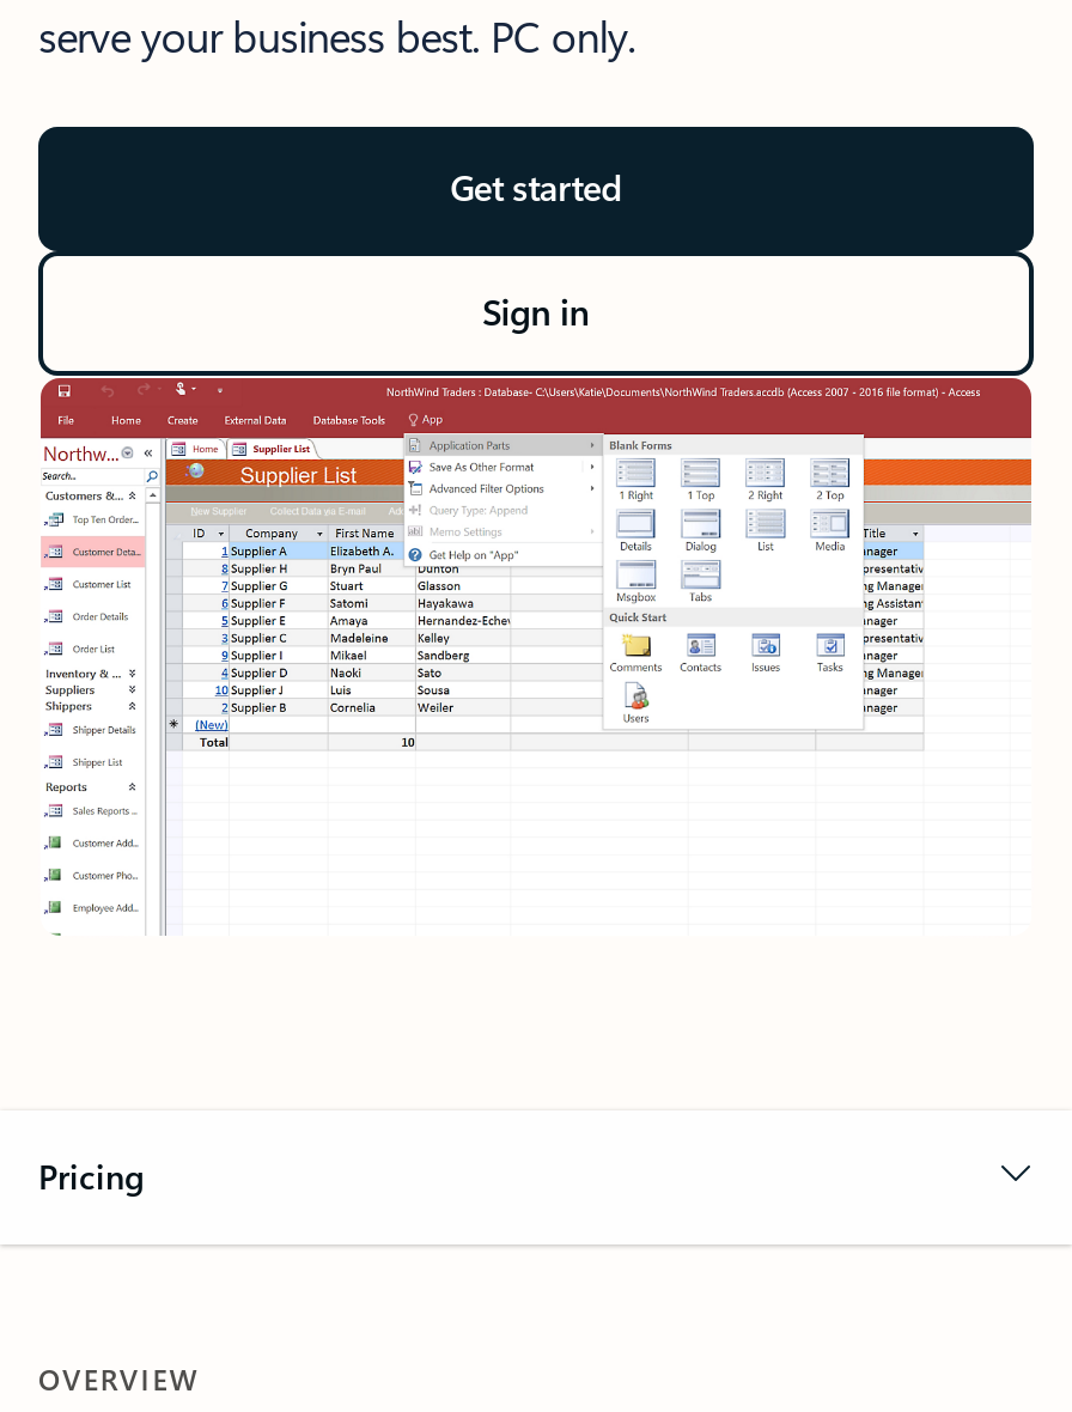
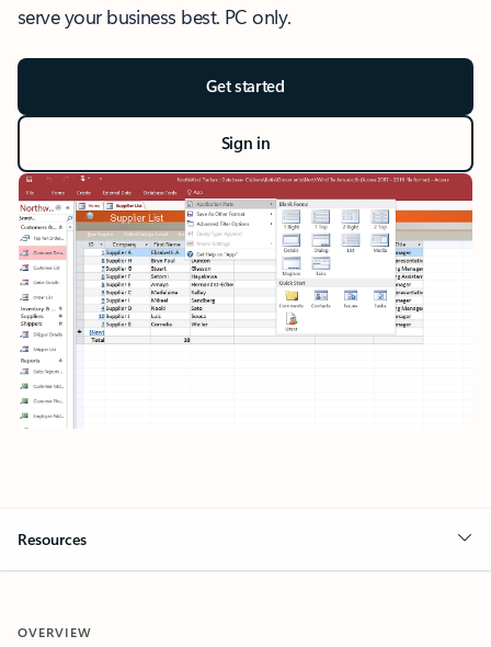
- Pricing
+ Resources
